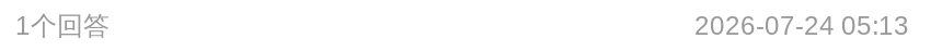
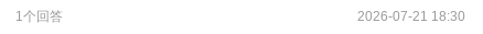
- 2026-07-24 05:13
+ 2026-07-21 18:30
